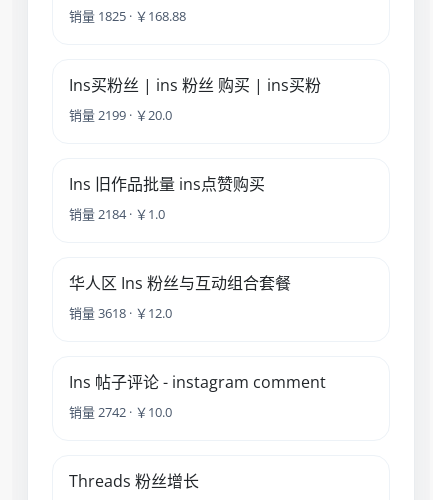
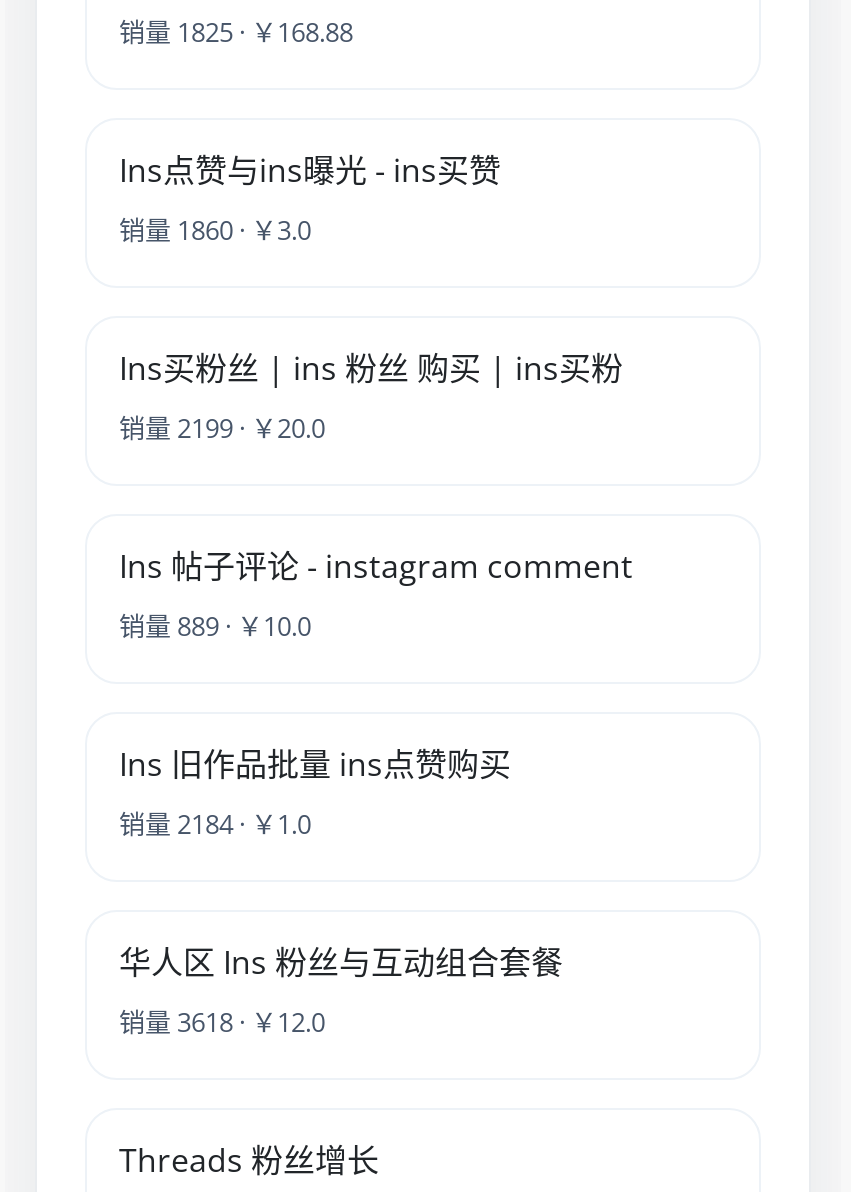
+ Ins点赞与ins曝光 - ins买赞
+ 销量 1860 · ￥3.0

+ 销量 889 · ￥10.0

moved down: Ins 旧作品批量 ins点赞购买 | 销量 2184 · ￥1.0 | 华人区 Ins 粉丝与互动组合套餐 | 销量 3618 · ￥12.0

moved up: Ins 帖子评论 - instagram comment

- 销量 2742 · ￥10.0
